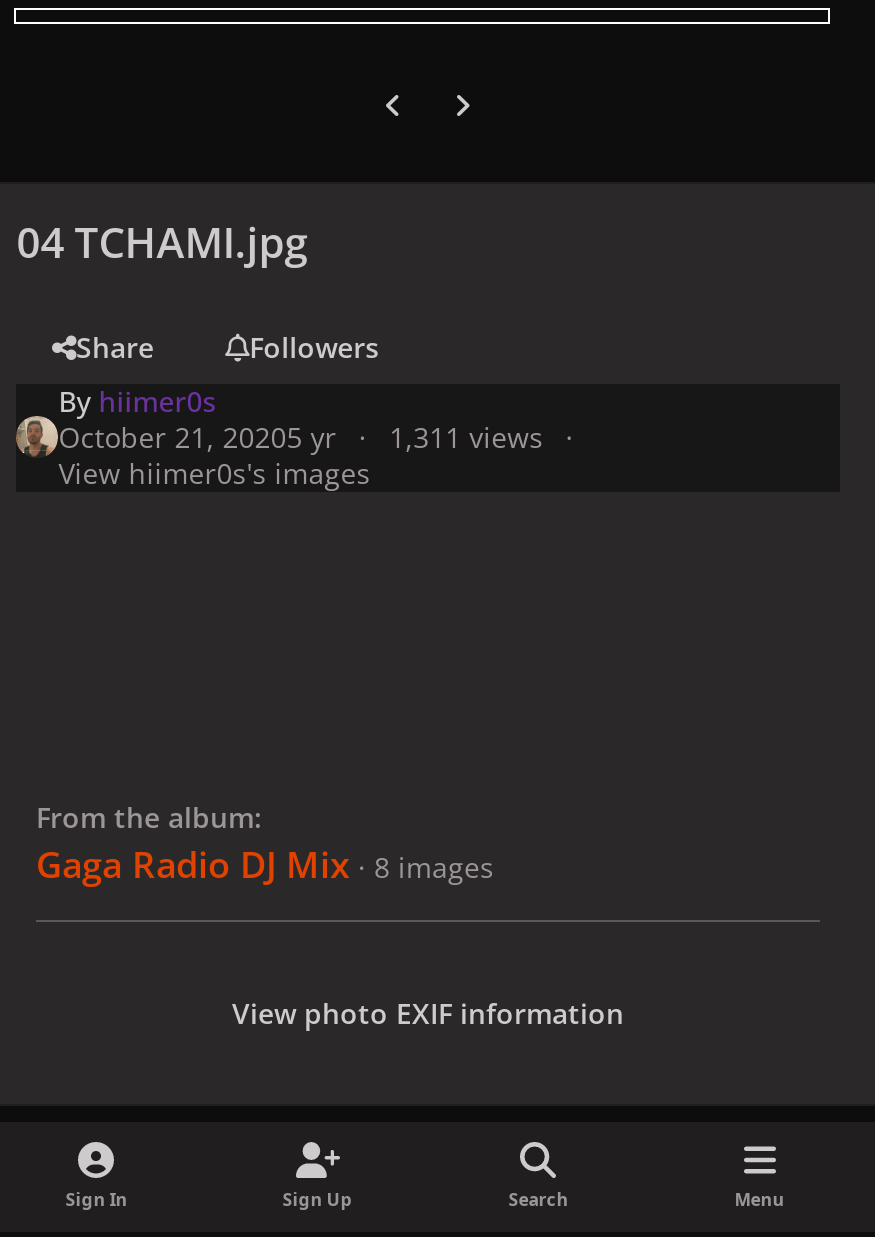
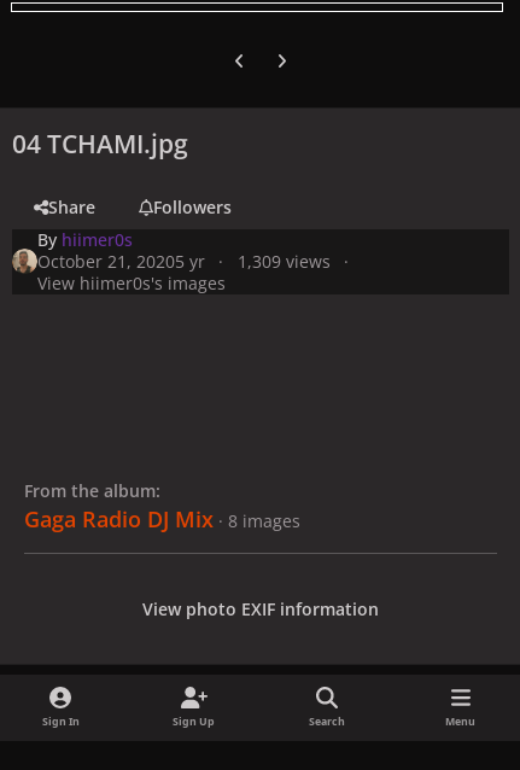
- October 21, 20205 yr 1,311 views
+ October 21, 20205 yr 1,309 views
